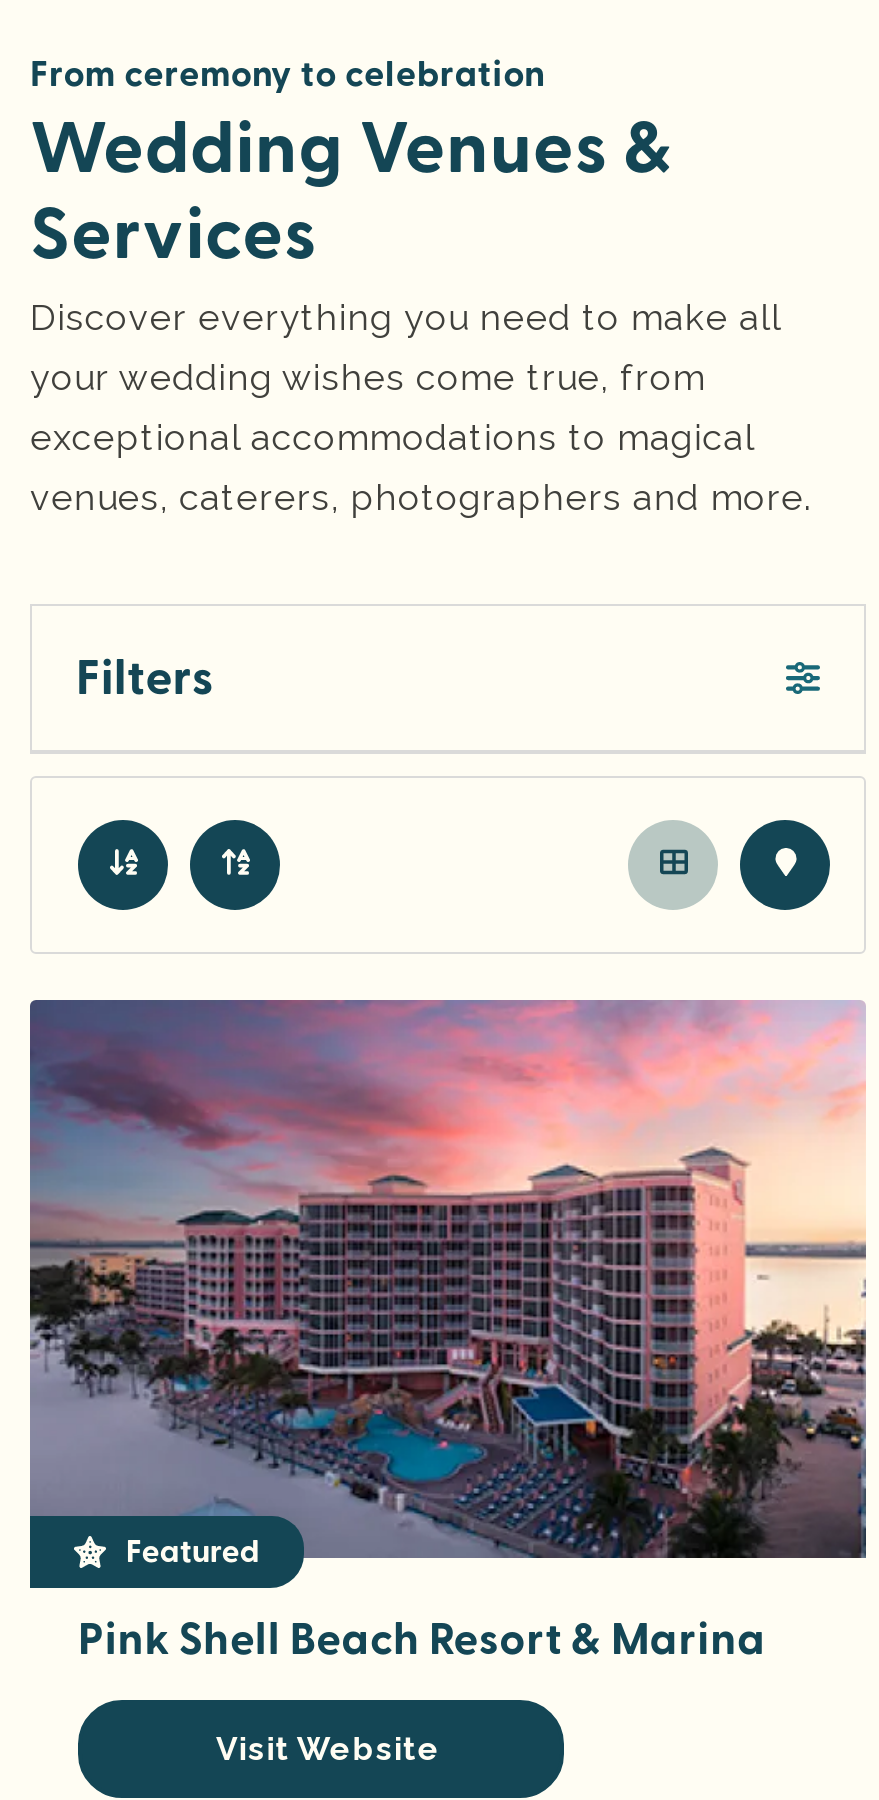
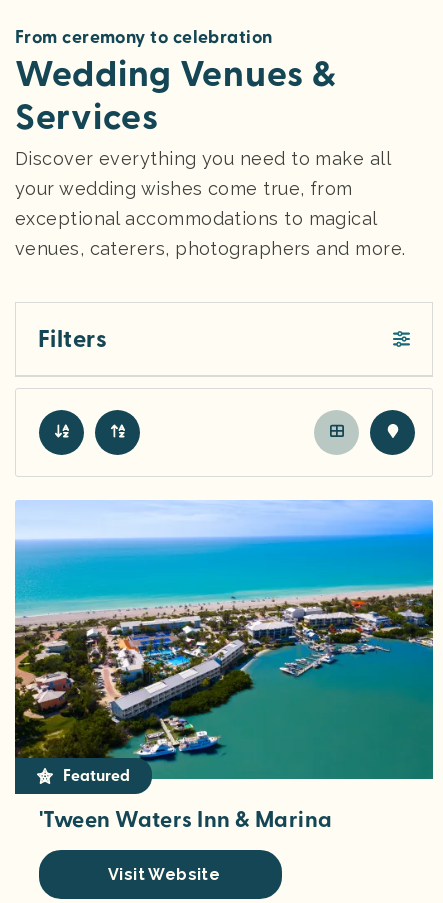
- [image]
- Pink Shell Beach Resort & Marina
+ [image]
+ 'Tween Waters Inn & Marina
